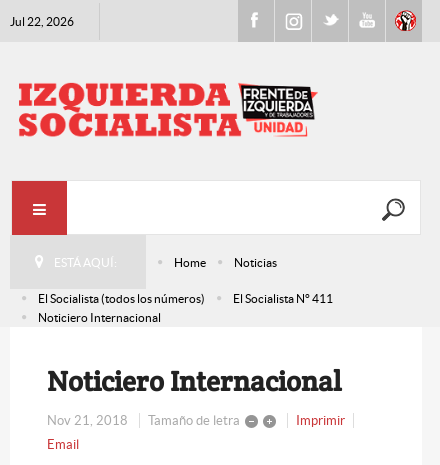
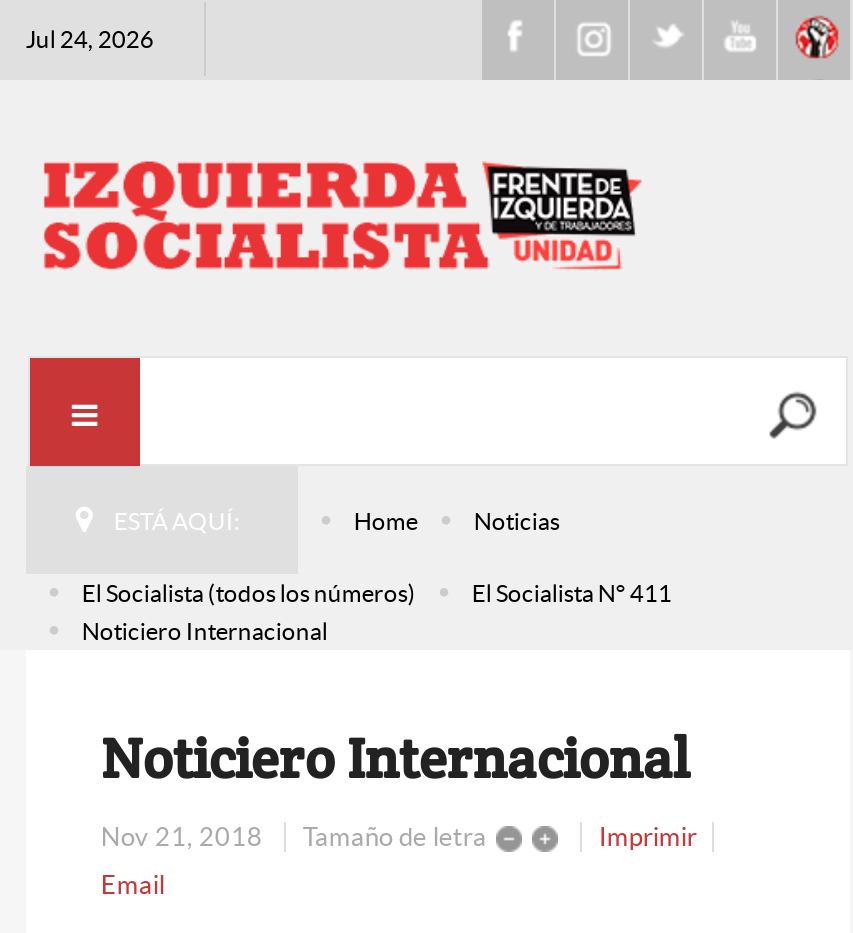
- Jul 22, 2026
+ Jul 24, 2026
